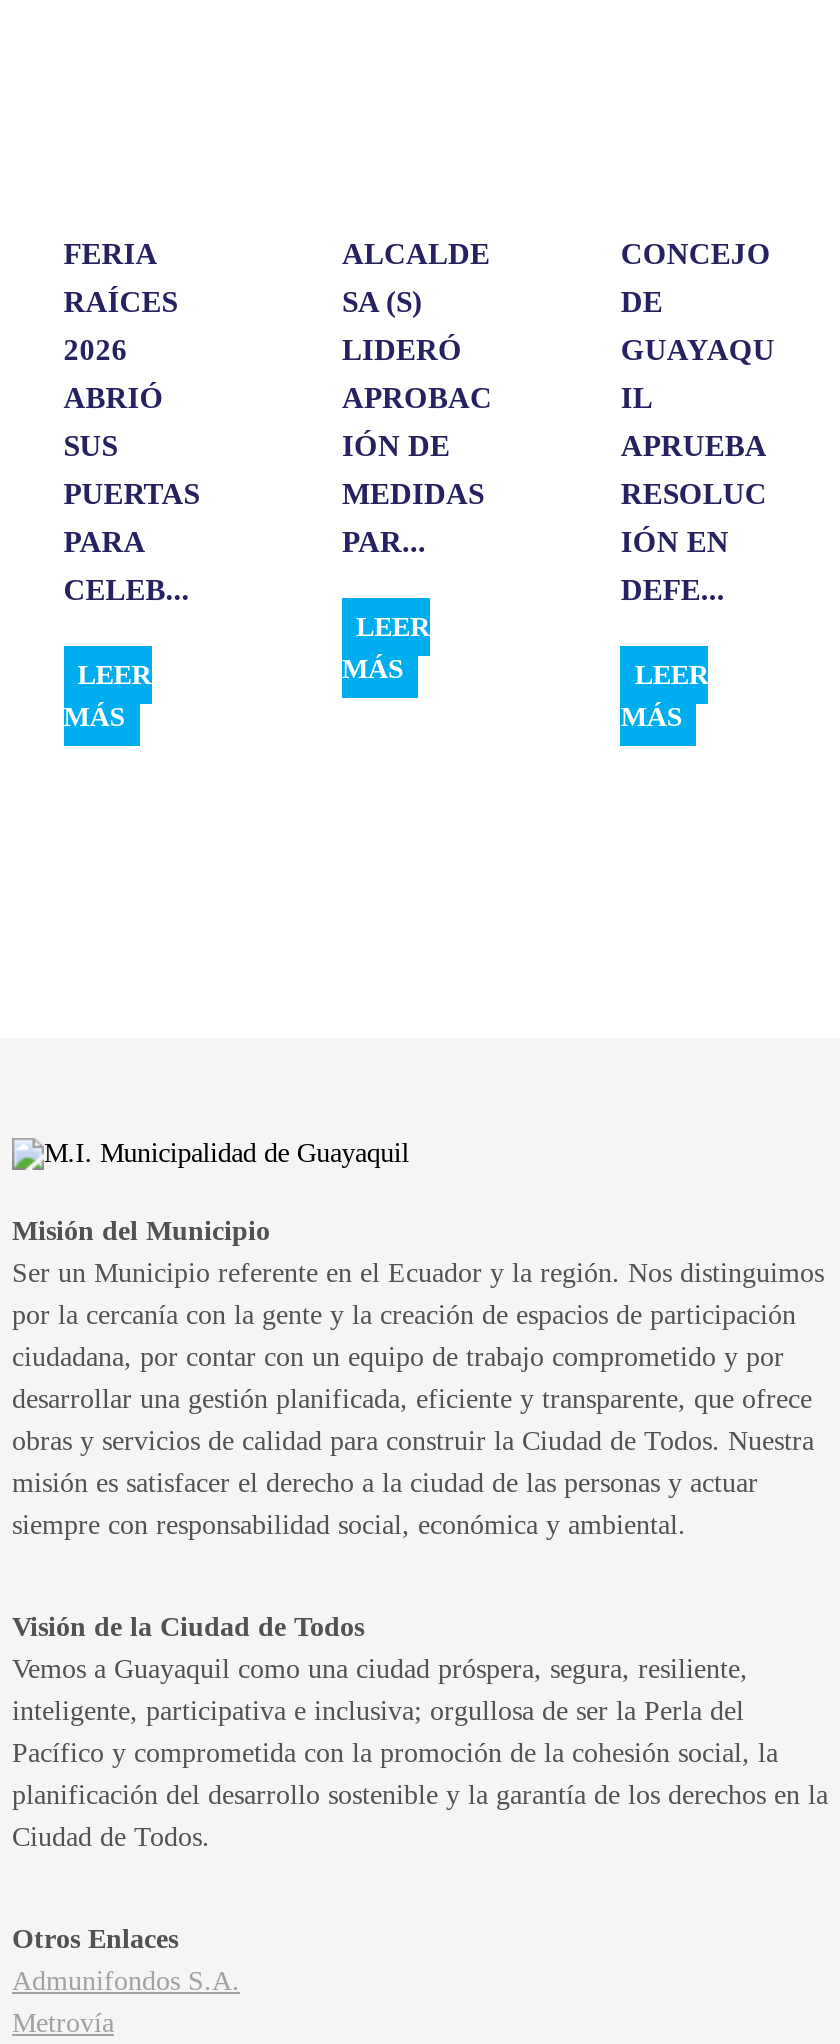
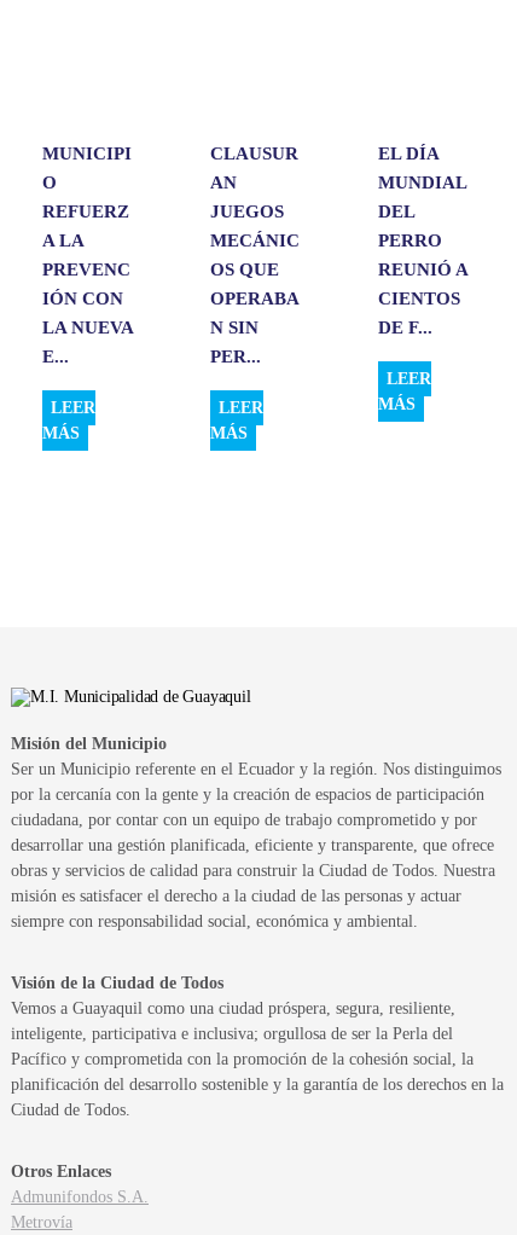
- FERIA
+ MUNICIPI

- ALCALDE
- SA (S)
- LIDERÓ
- APROBAC
- IÓN DE
- MEDIDAS
- PAR...
+ CLAUSUR
+ AN
+ JUEGOS
+ MECÁNIC
+ OS QUE
+ OPERABA
+ N SIN
+ PER...

- CONCEJO
- DE
- GUAYAQU
- IL
- APRUEBA
- RESOLUC
- IÓN EN
- DEFE...
+ EL DÍA
+ MUNDIAL
+ DEL
+ PERRO
+ REUNIÓ A
+ CIENTOS
+ DE F...

- RAÍCES
+ O

- 2026
+ REFUERZ

- ABRIÓ
+ A LA

- SUS
+ PREVENC

- PUERTAS
+ IÓN CON

- PARA
+ LA NUEVA

- CELEB...
+ E...

moved down: LEER | MÁS

moved up: LEER | MÁS
